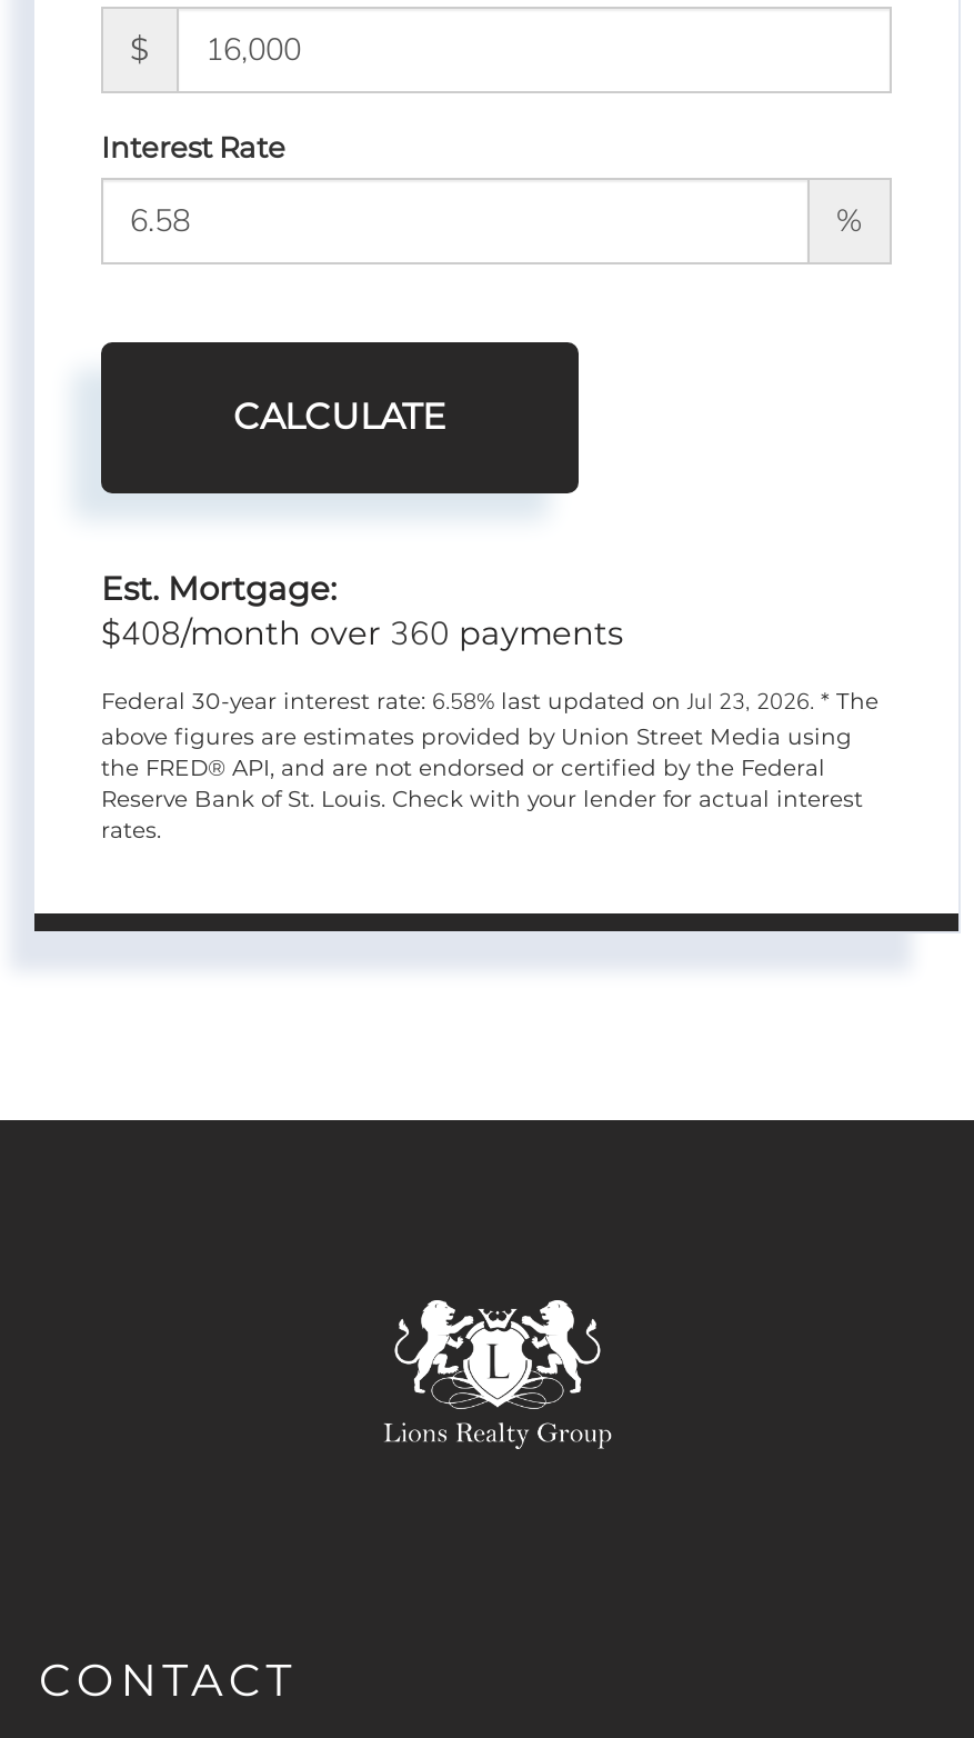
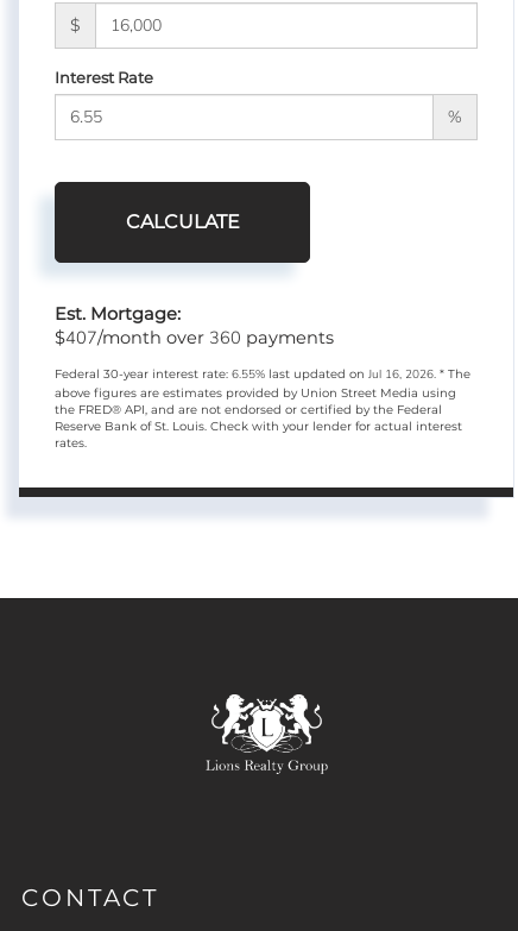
- $408/month over 360 payments
+ $407/month over 360 payments

- Federal 30-year interest rate: 6.58% last updated on Jul 23, 2026. * The
+ Federal 30-year interest rate: 6.55% last updated on Jul 16, 2026. * The
